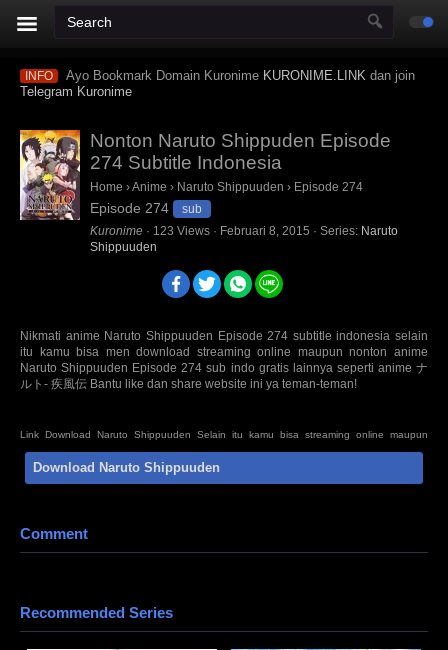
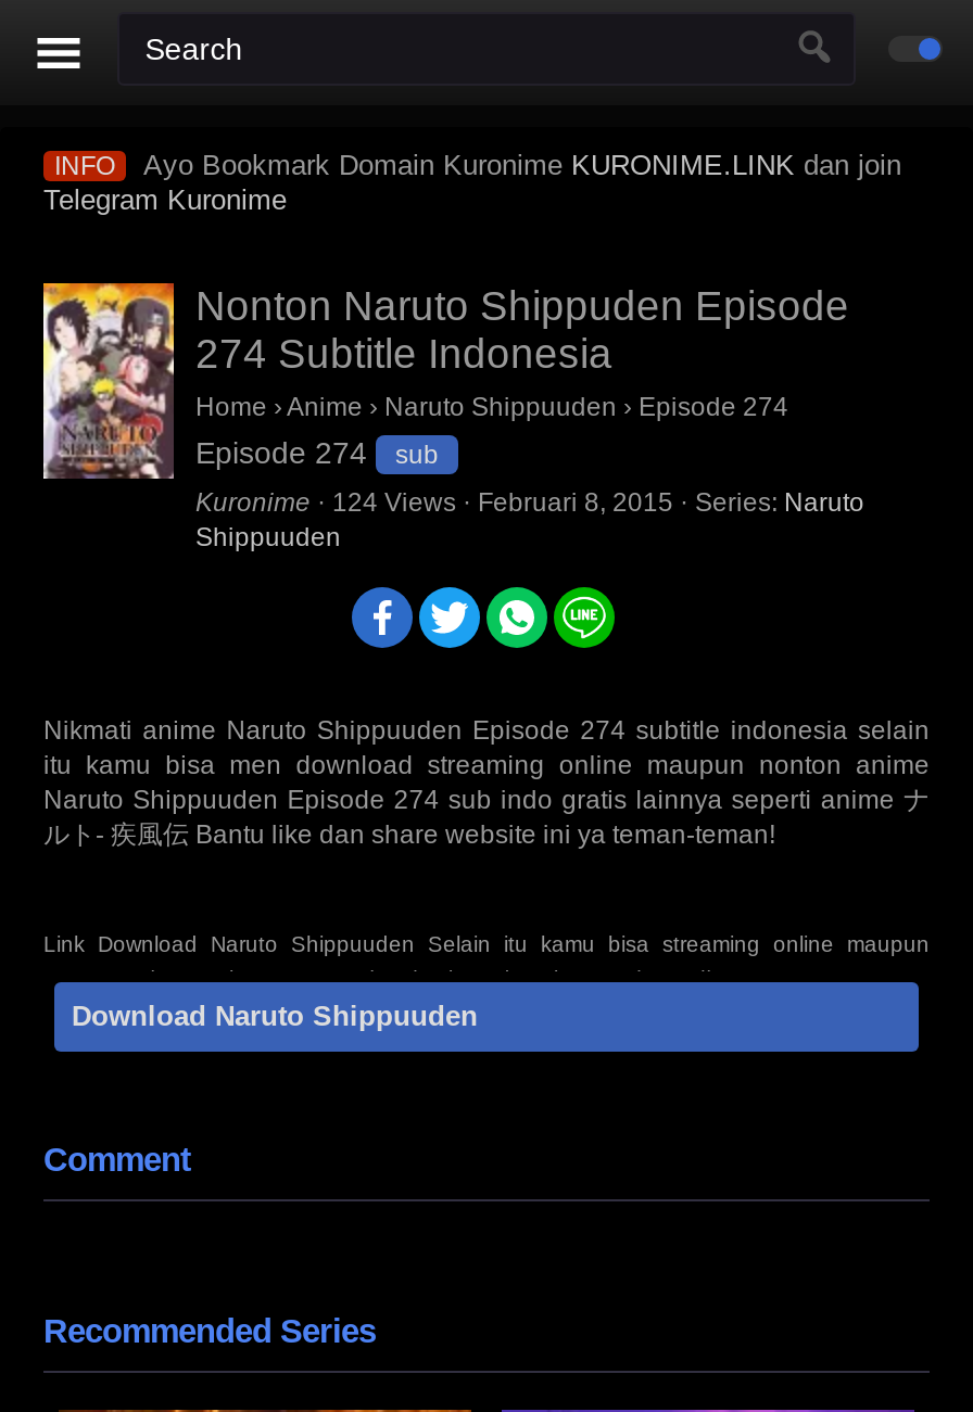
- Kuronime · 123 Views · Februari 8, 2015 · Series: Naruto
+ Kuronime · 124 Views · Februari 8, 2015 · Series: Naruto
